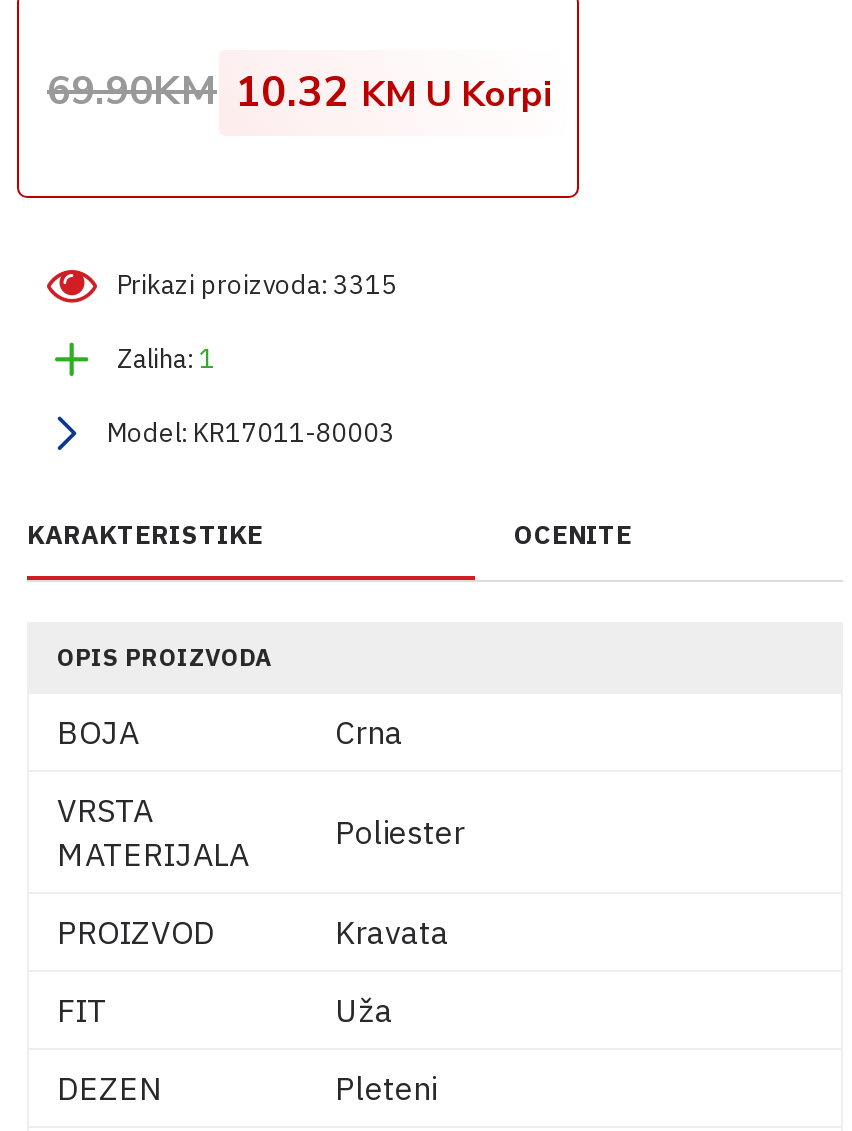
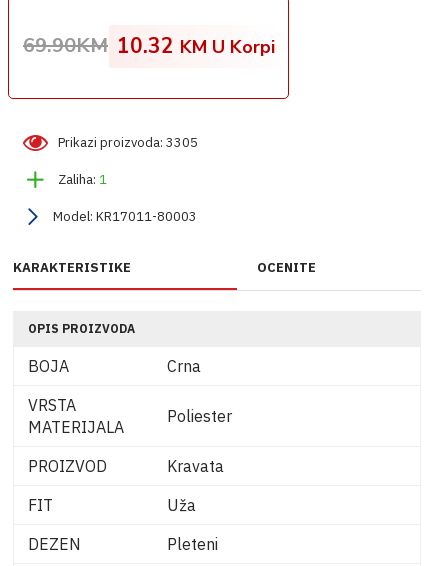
- Prikazi proizvoda: 3315
+ Prikazi proizvoda: 3305
